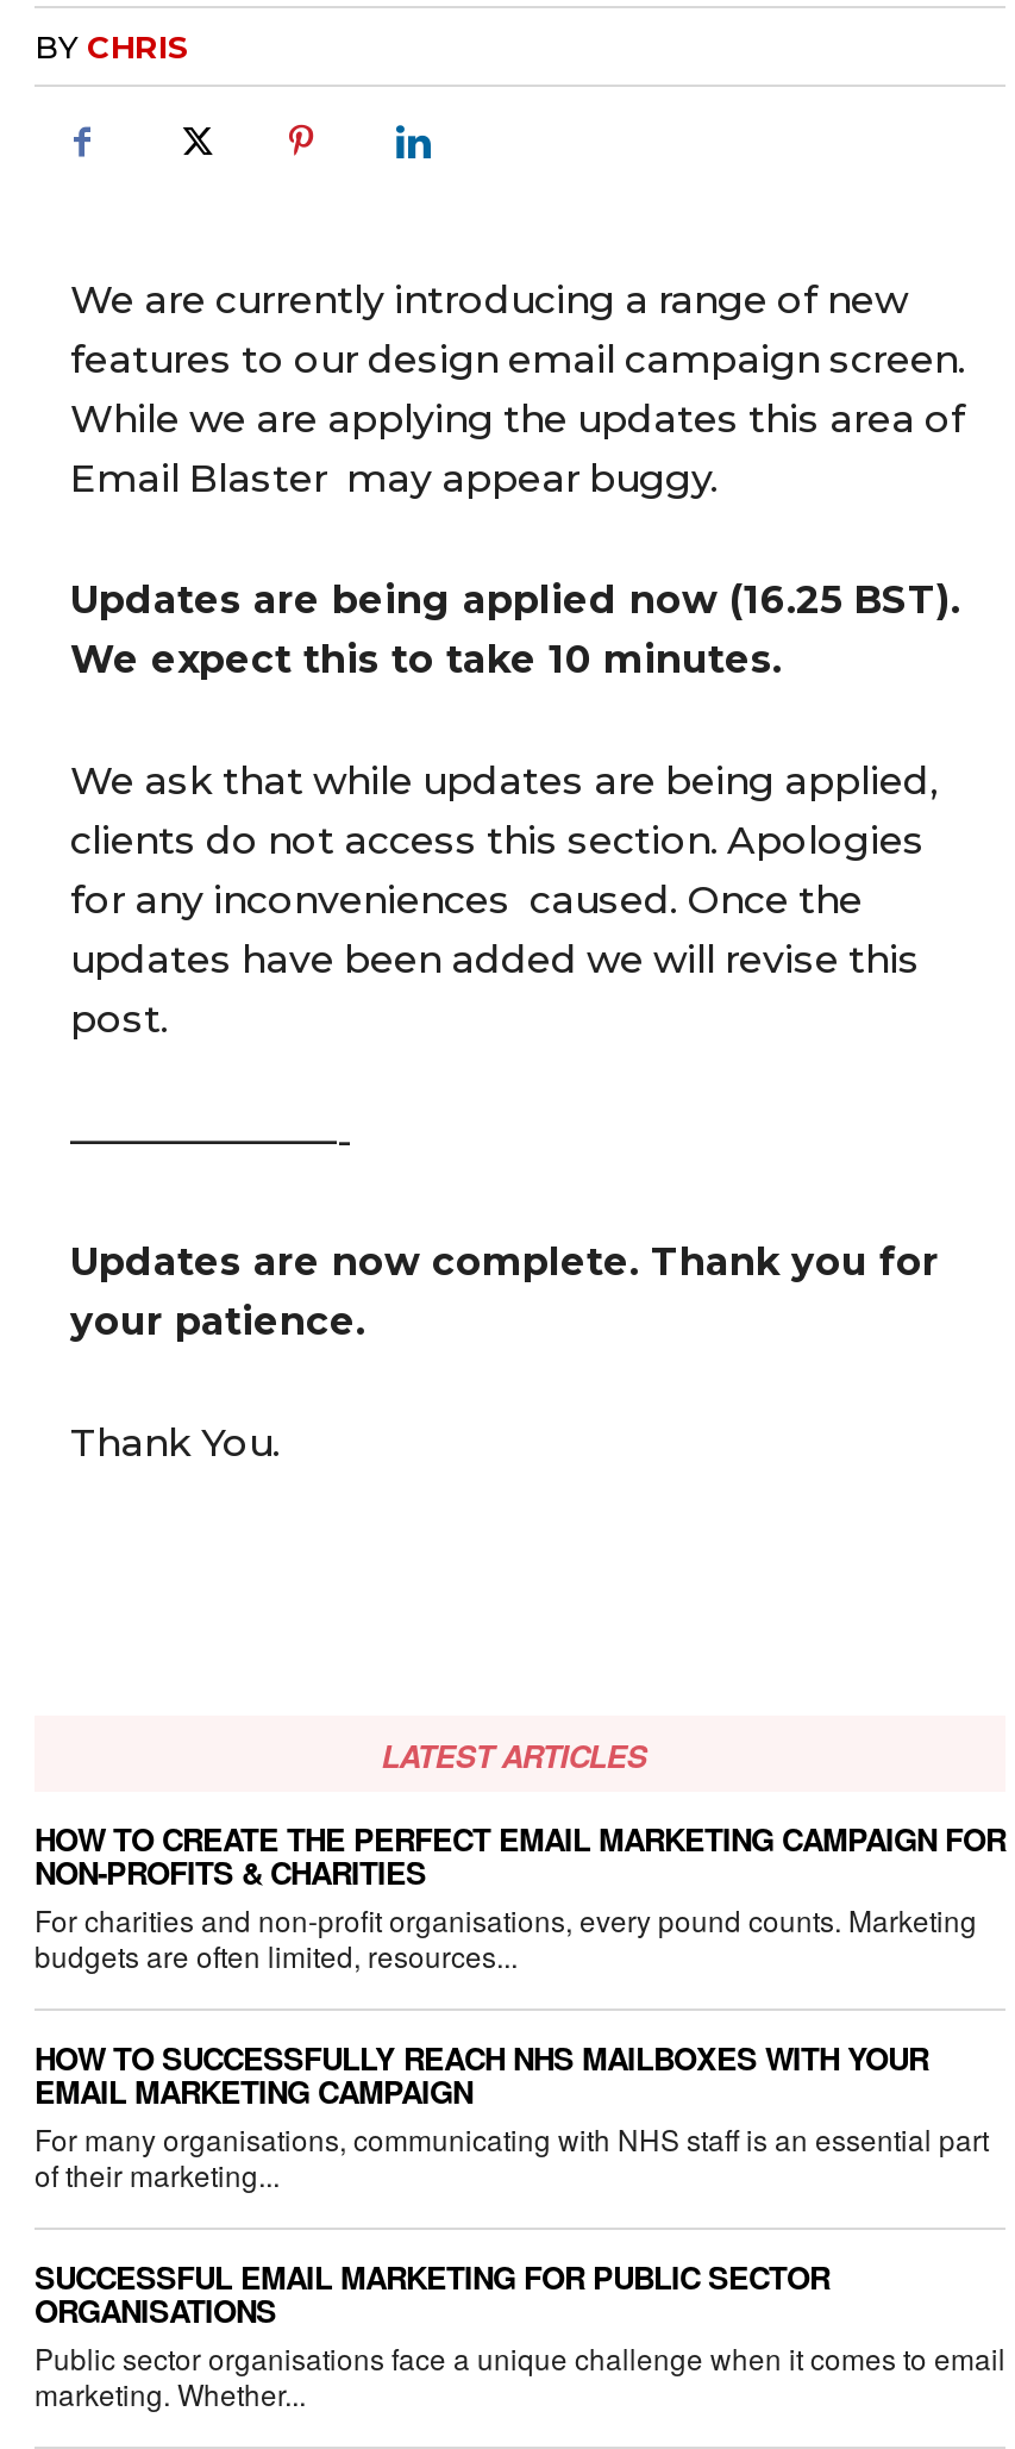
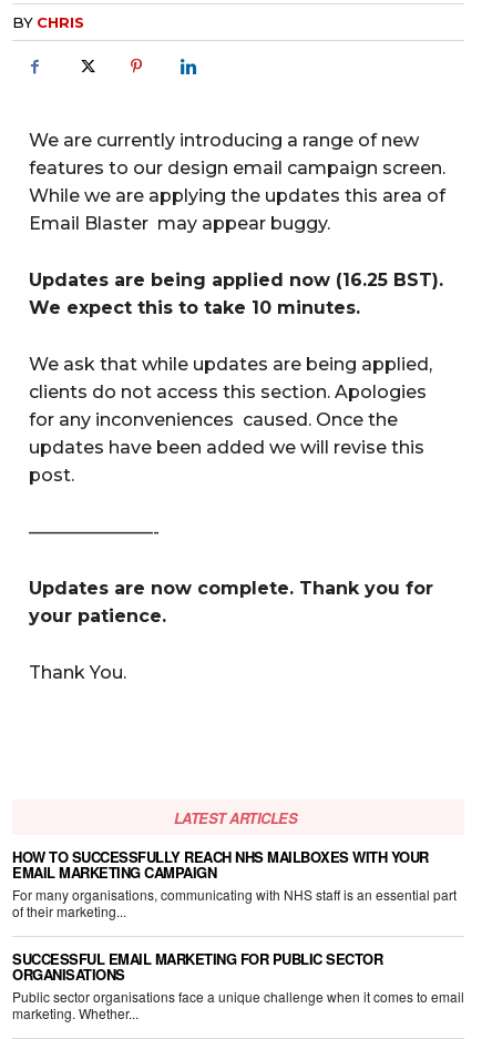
- HOW TO CREATE THE PERFECT EMAIL MARKETING CAMPAIGN FOR
- NON-PROFITS & CHARITIES
- For charities and non-profit organisations, every pound counts. Marketing
- budgets are often limited, resources...
